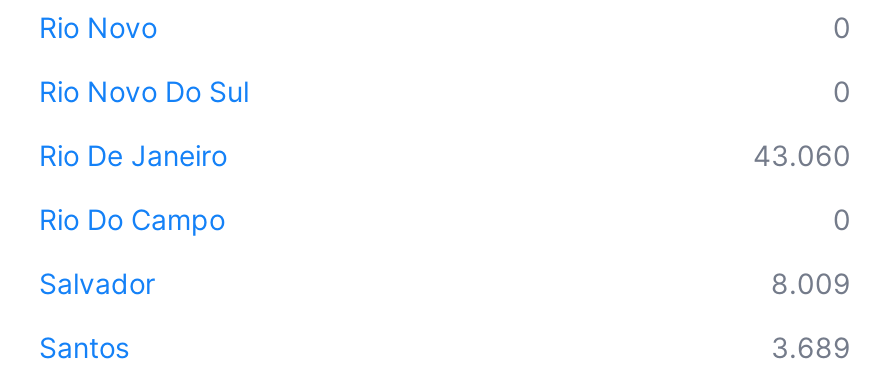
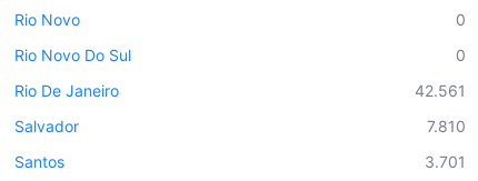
- 43.060
- Rio Do Campo
- 0
+ 42.561

- 8.009
+ 7.810

- 3.689
+ 3.701
